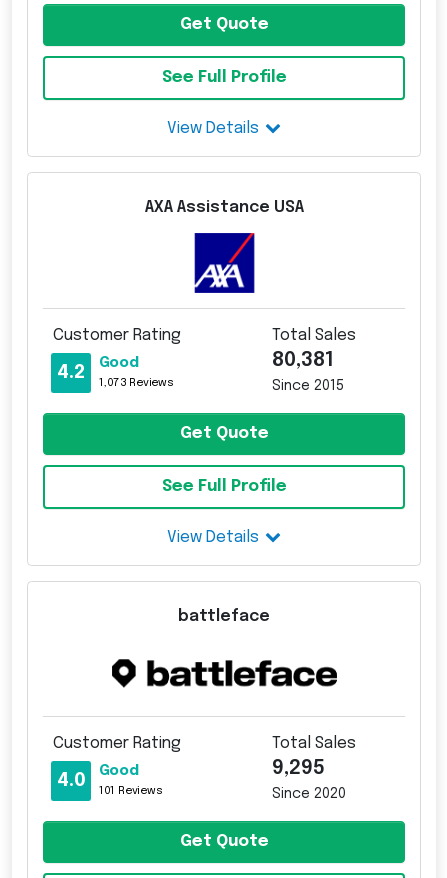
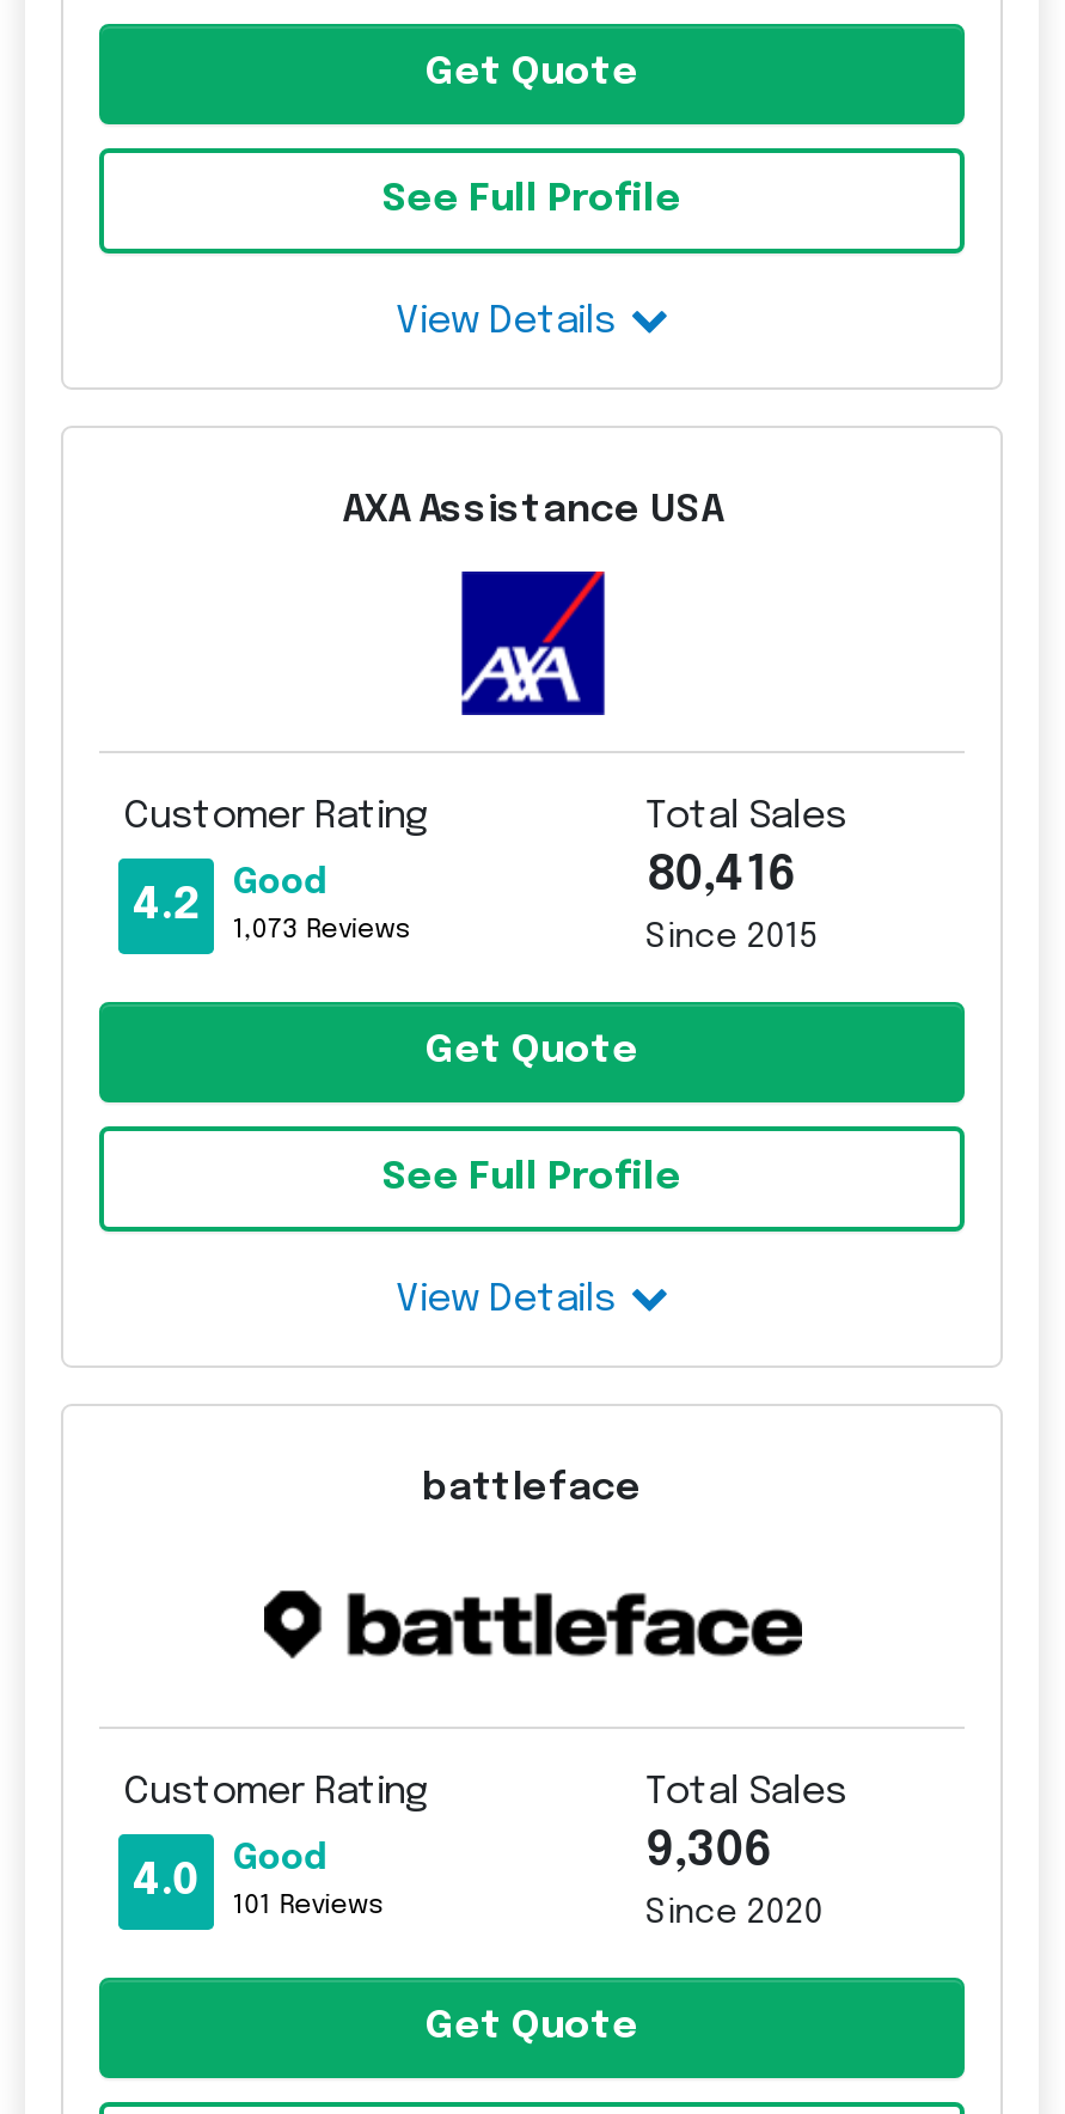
- 80,381
+ 80,416

- 9,295
+ 9,306
